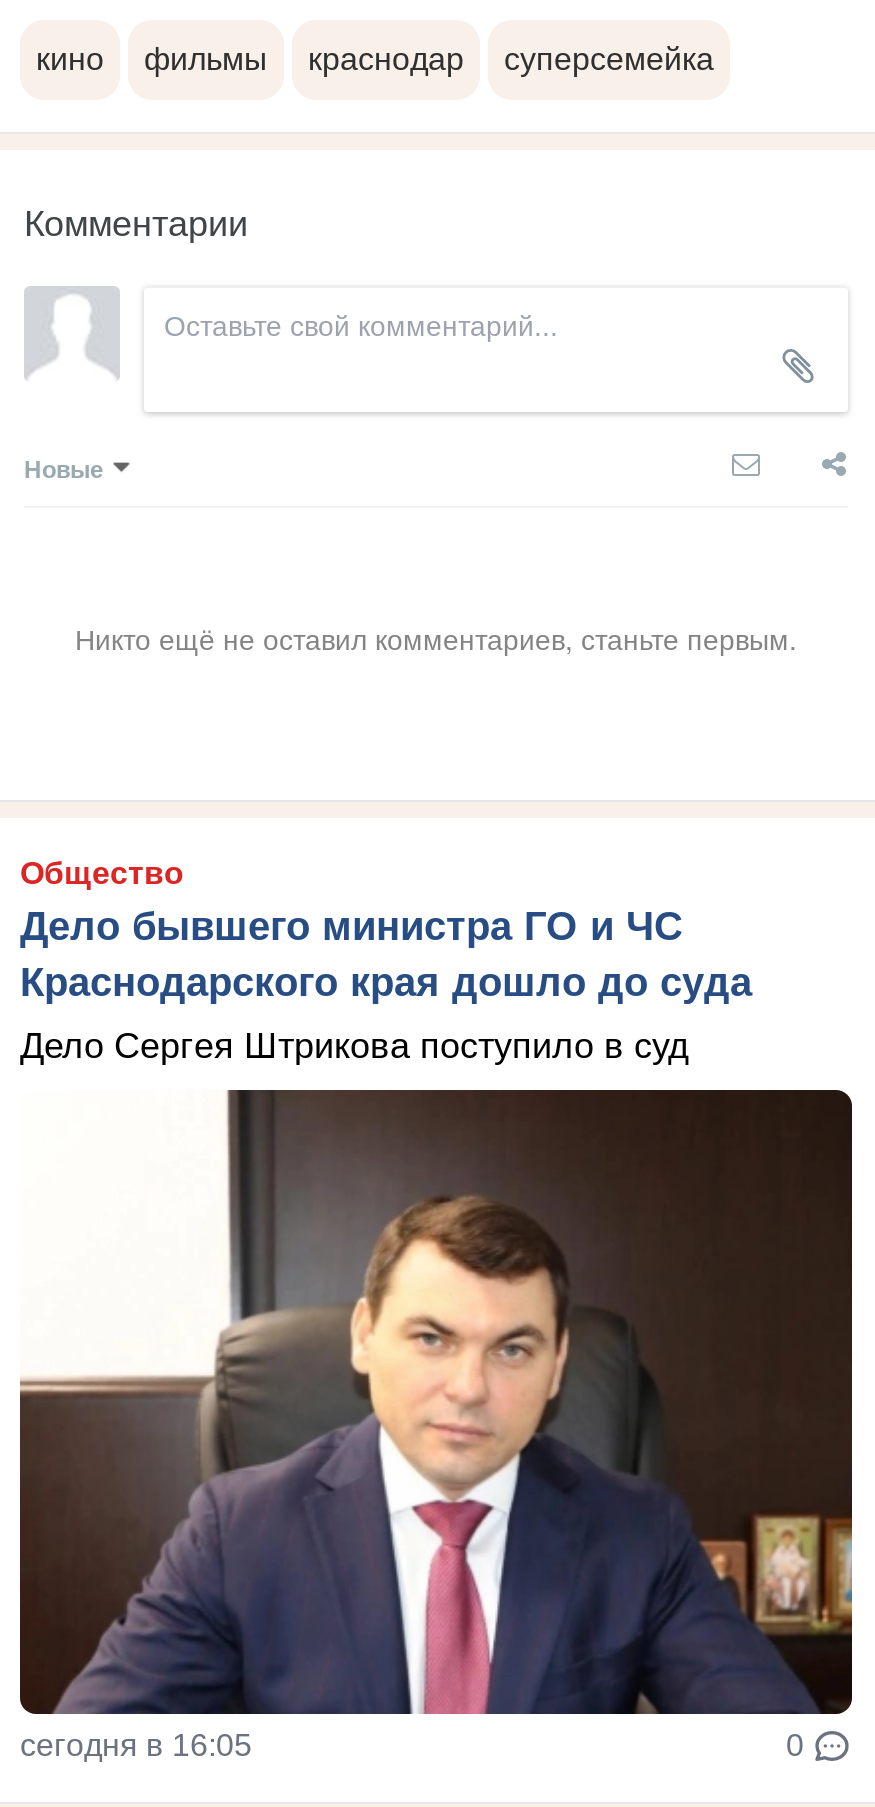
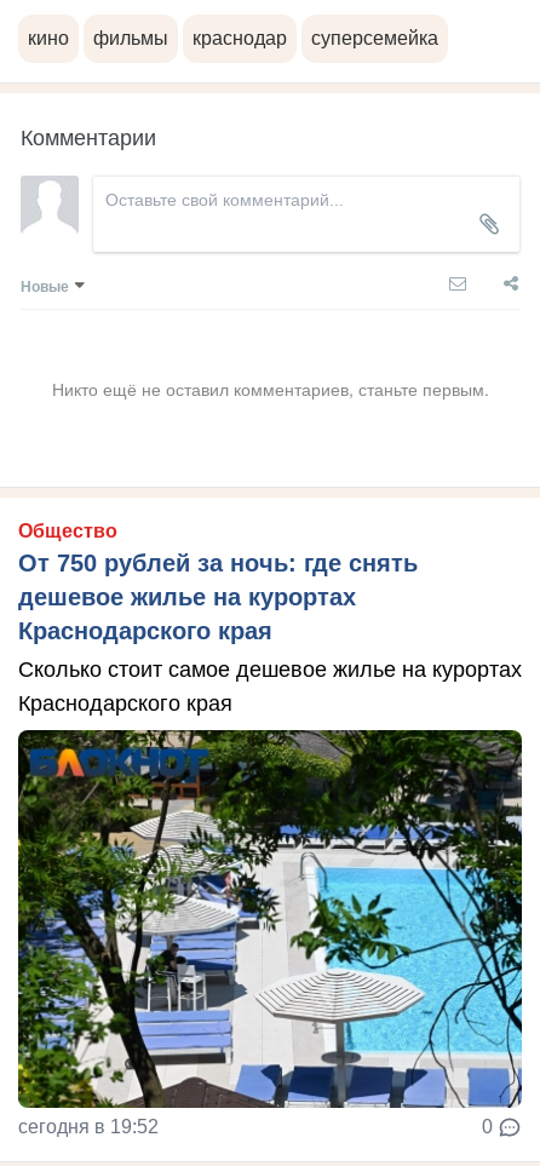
- Дело бывшего министра ГО и ЧС
- Краснодарского края дошло до суда
+ От 750 рублей за ночь: где снять
+ дешевое жилье на курортах
+ Краснодарского края

- Дело Сергея Штрикова поступило в суд
+ Сколько стоит самое дешевое жилье на курортах
+ Краснодарского края

- [image]
- сегодня в 16:05
+ [image]
+ сегодня в 19:52
